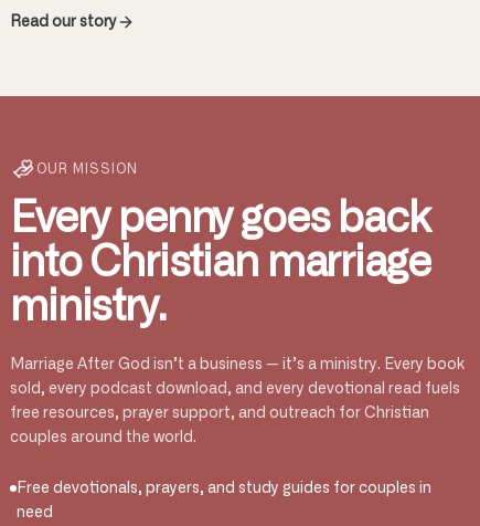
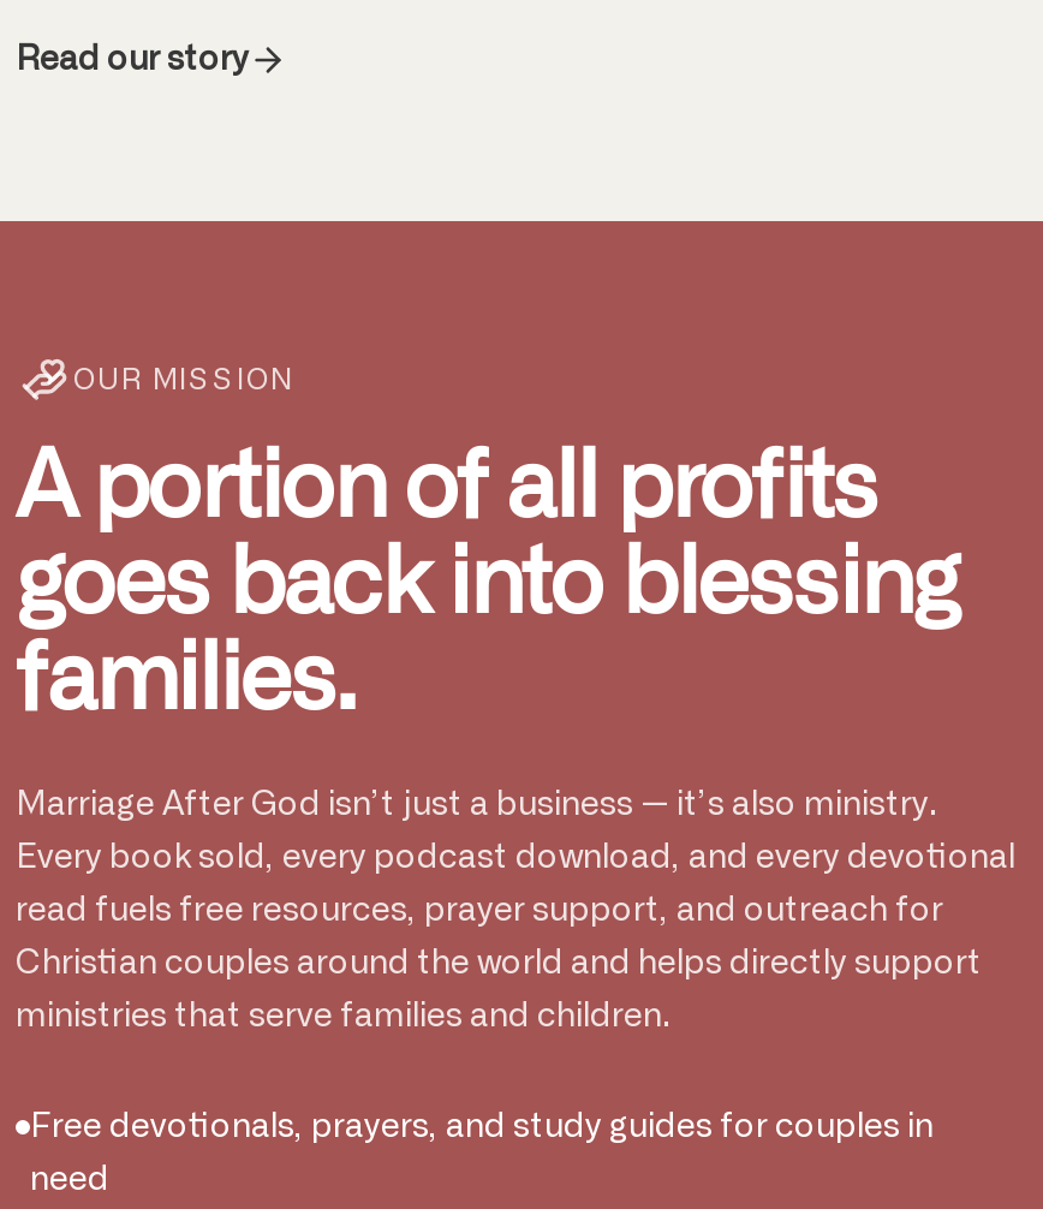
- Every penny goes back
- into Christian marriage
- ministry.
- Marriage After God isn’t a business — it’s a ministry. Every book
- sold, every podcast download, and every devotional read fuels
- free resources, prayer support, and outreach for Christian
- couples around the world.
+ A portion of all profits
+ goes back into blessing
+ families.
+ Marriage After God isn’t just a business — it’s also ministry.
+ Every book sold, every podcast download, and every devotional
+ read fuels free resources, prayer support, and outreach for
+ Christian couples around the world and helps directly support
+ ministries that serve families and children.
